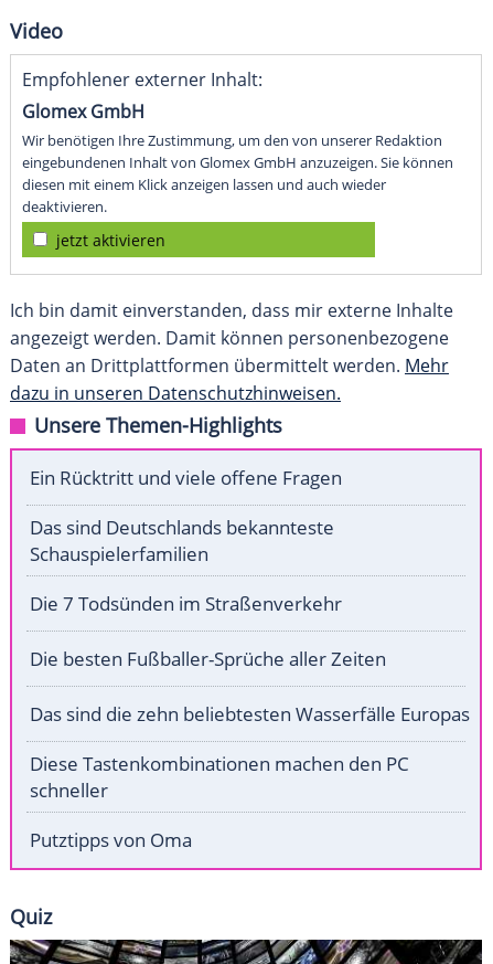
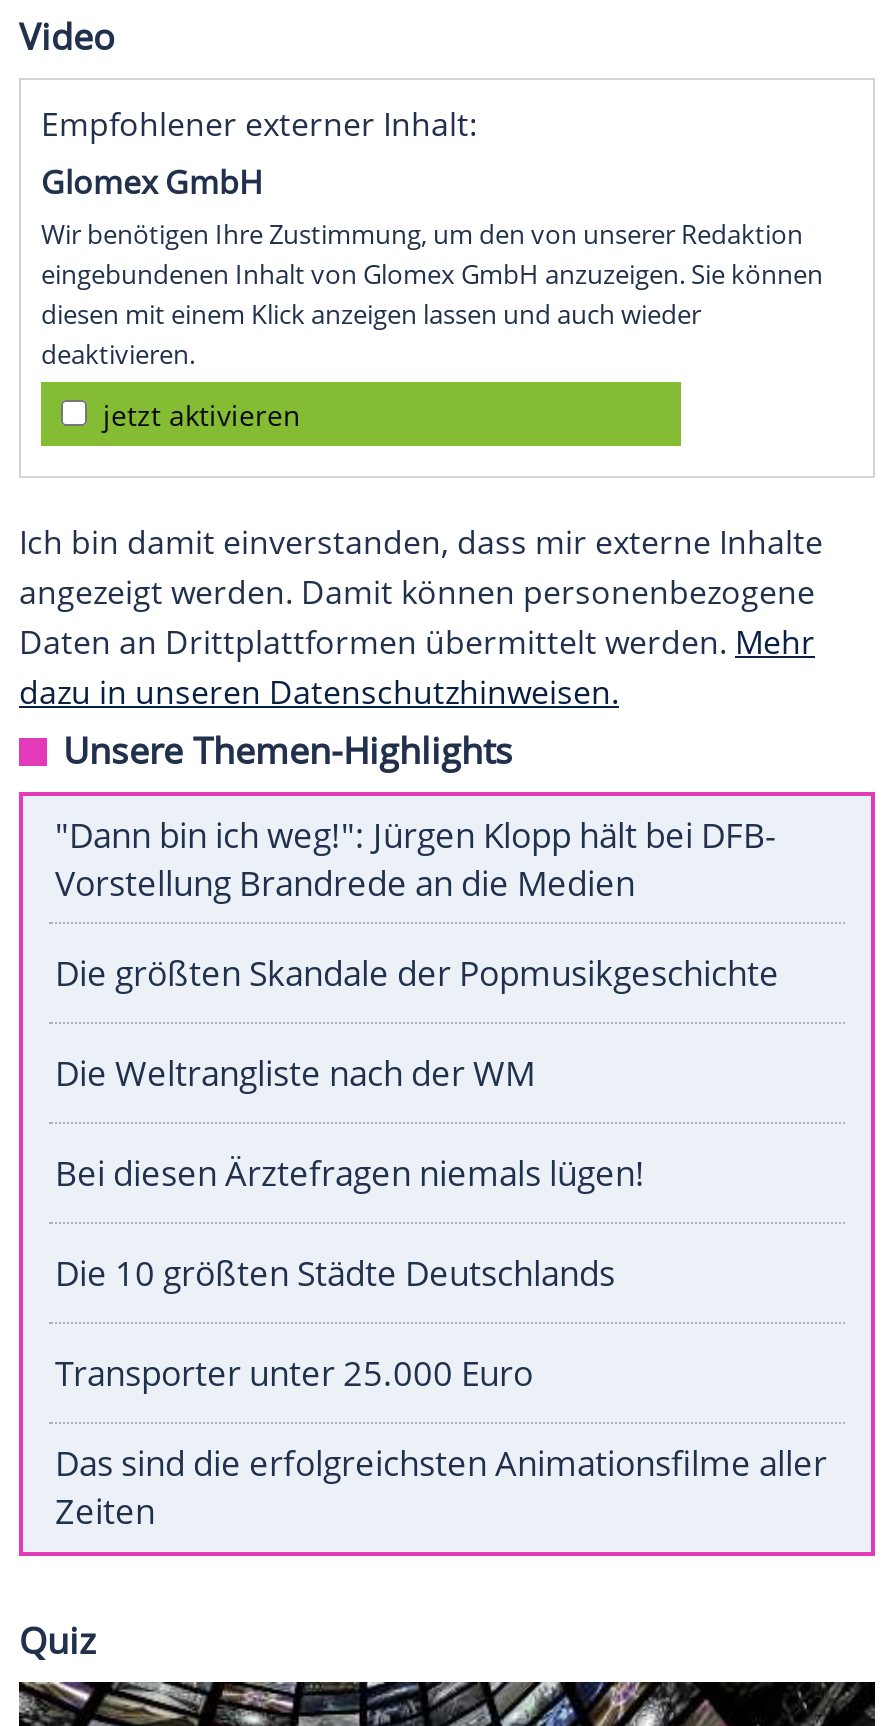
- Ein Rücktritt und viele offene Fragen
+ "Dann bin ich weg!": Jürgen Klopp hält bei DFB-
+ Vorstellung Brandrede an die Medien

- Das sind Deutschlands bekannteste
- Schauspielerfamilien
+ Die größten Skandale der Popmusikgeschichte

- Die 7 Todsünden im Straßenverkehr
+ Die Weltrangliste nach der WM

- Die besten Fußballer-Sprüche aller Zeiten
+ Bei diesen Ärztefragen niemals lügen!

- Das sind die zehn beliebtesten Wasserfälle Europas
+ Die 10 größten Städte Deutschlands

- Diese Tastenkombinationen machen den PC
- schneller
+ Transporter unter 25.000 Euro

- Putztipps von Oma
+ Das sind die erfolgreichsten Animationsfilme aller
+ Zeiten
